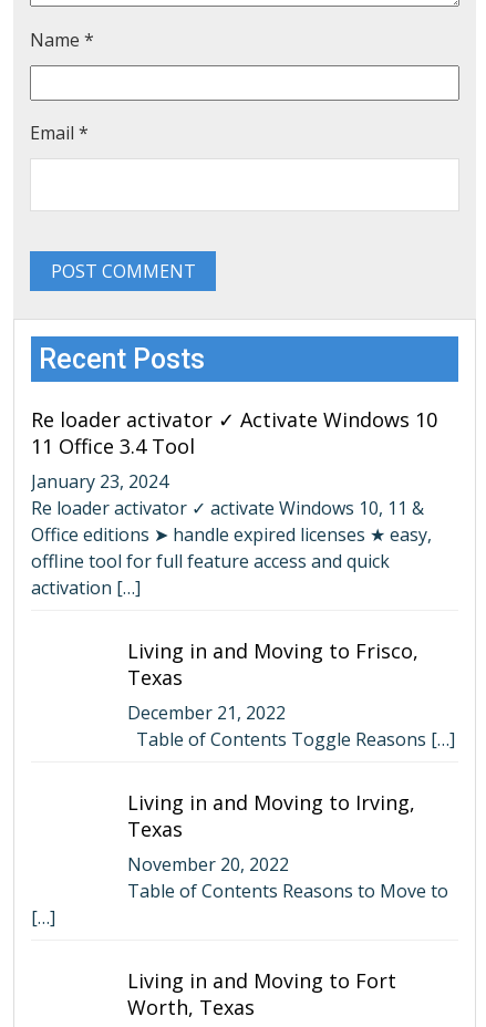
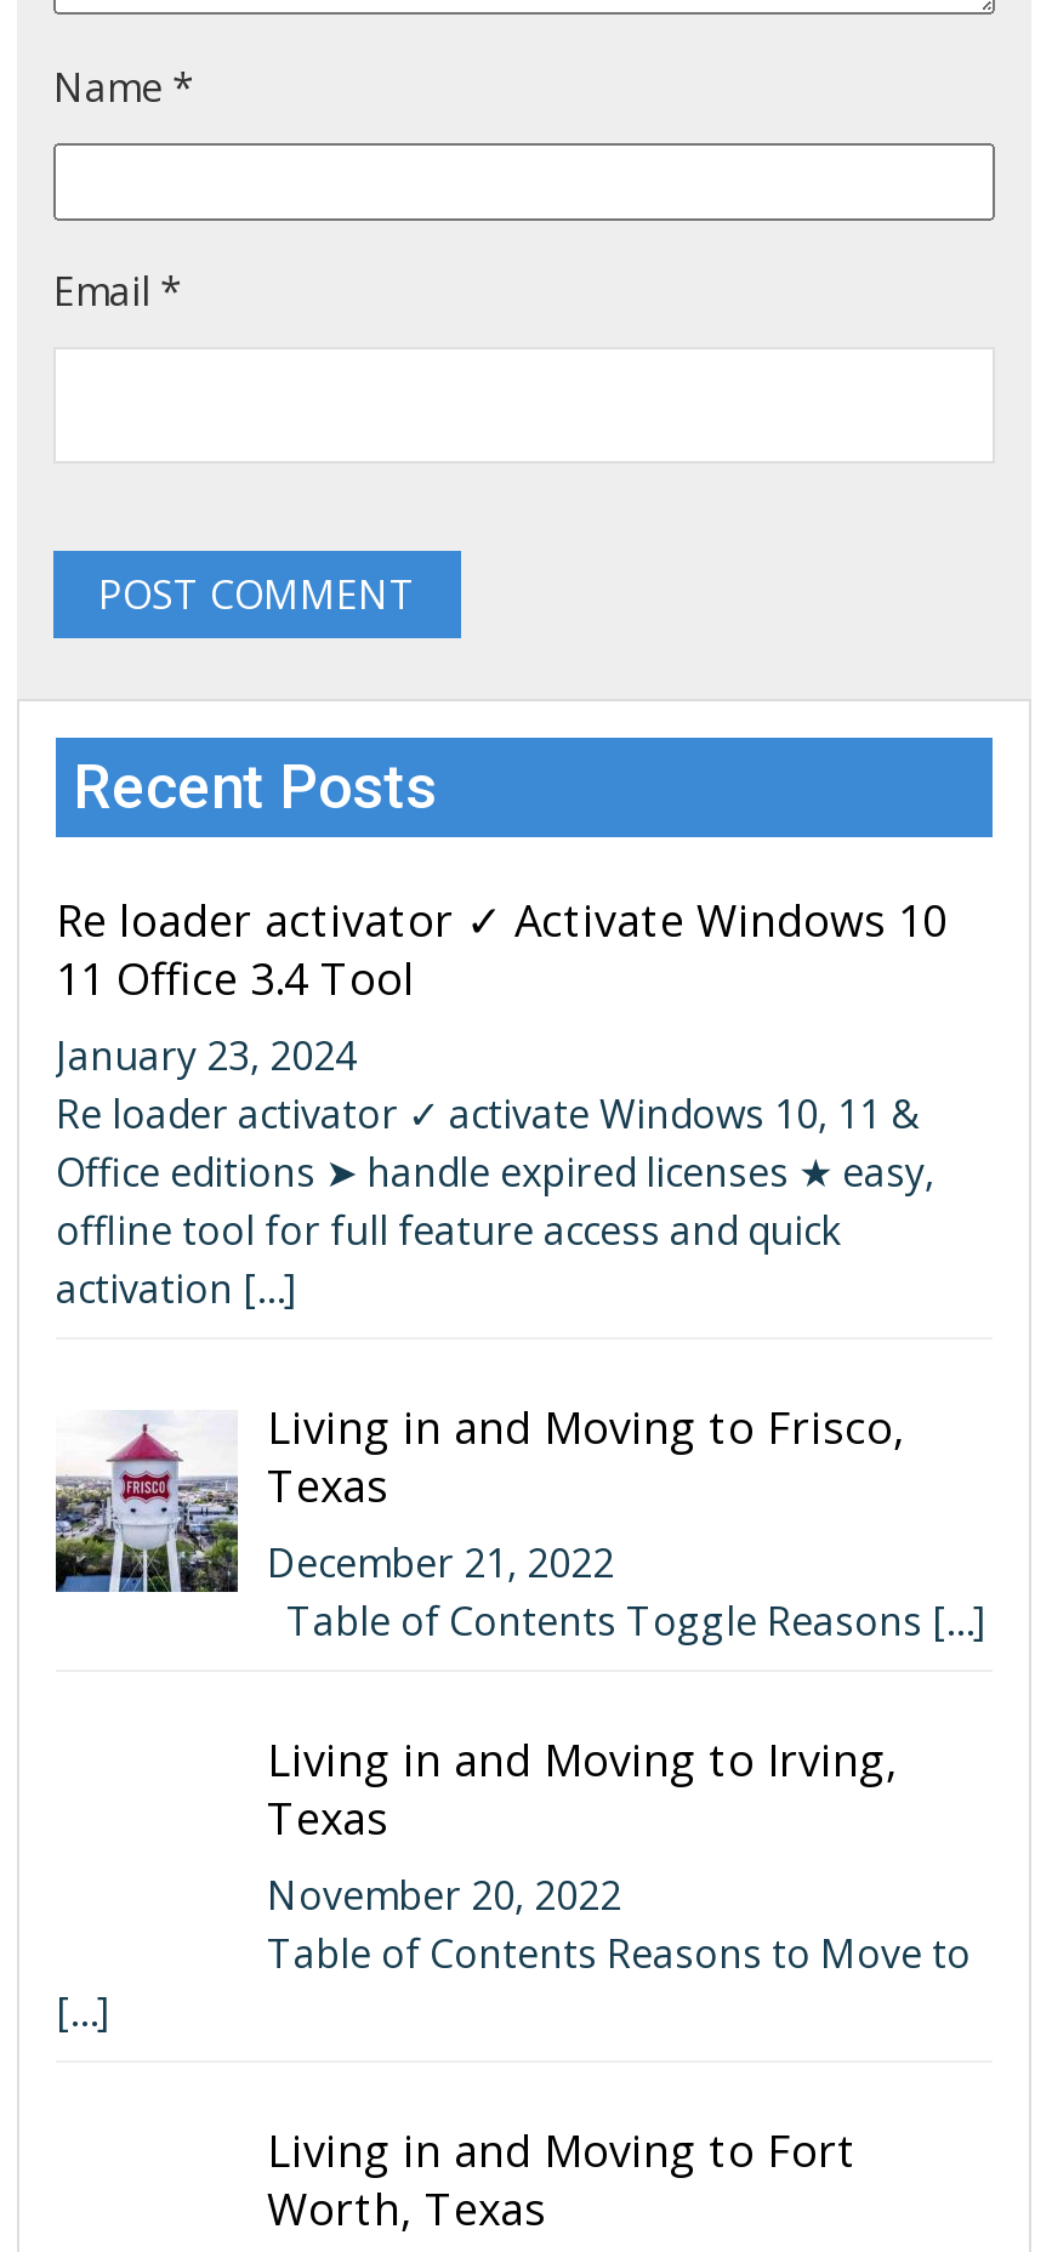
+ [image]
